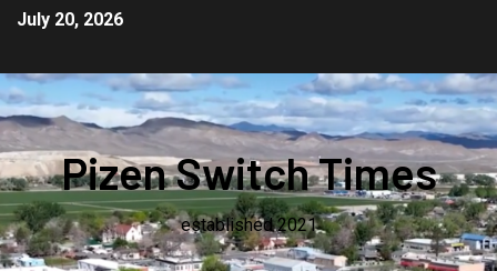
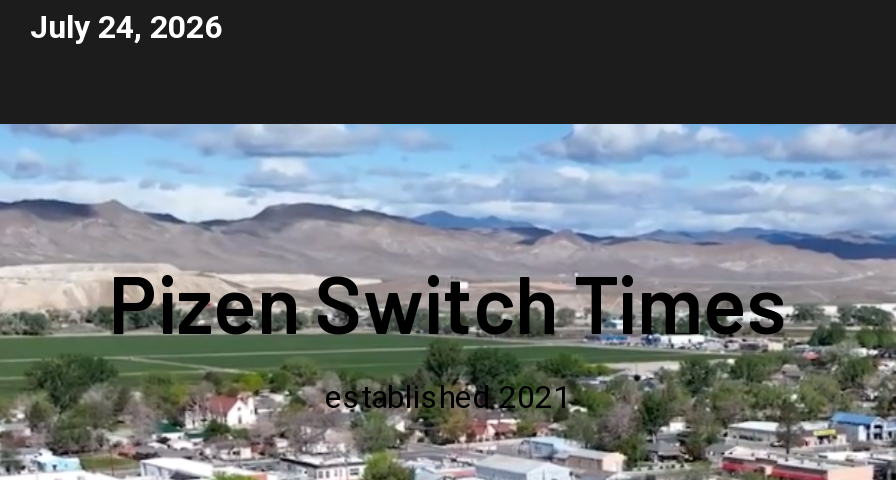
- July 20, 2026
+ July 24, 2026
